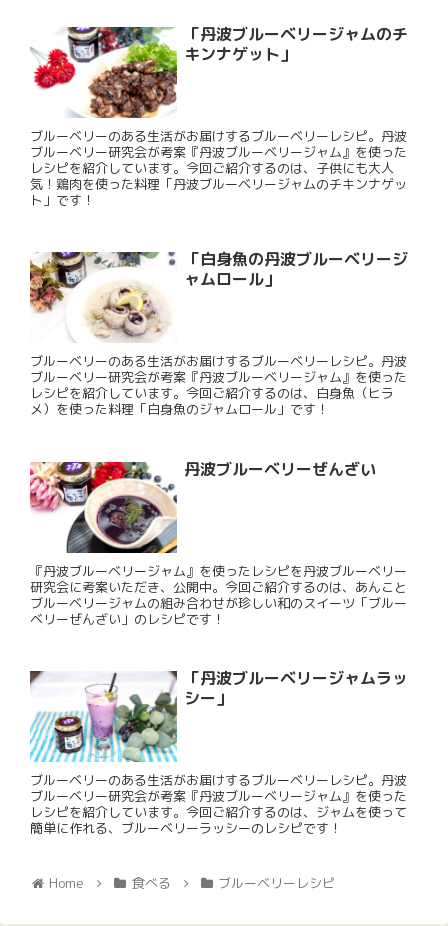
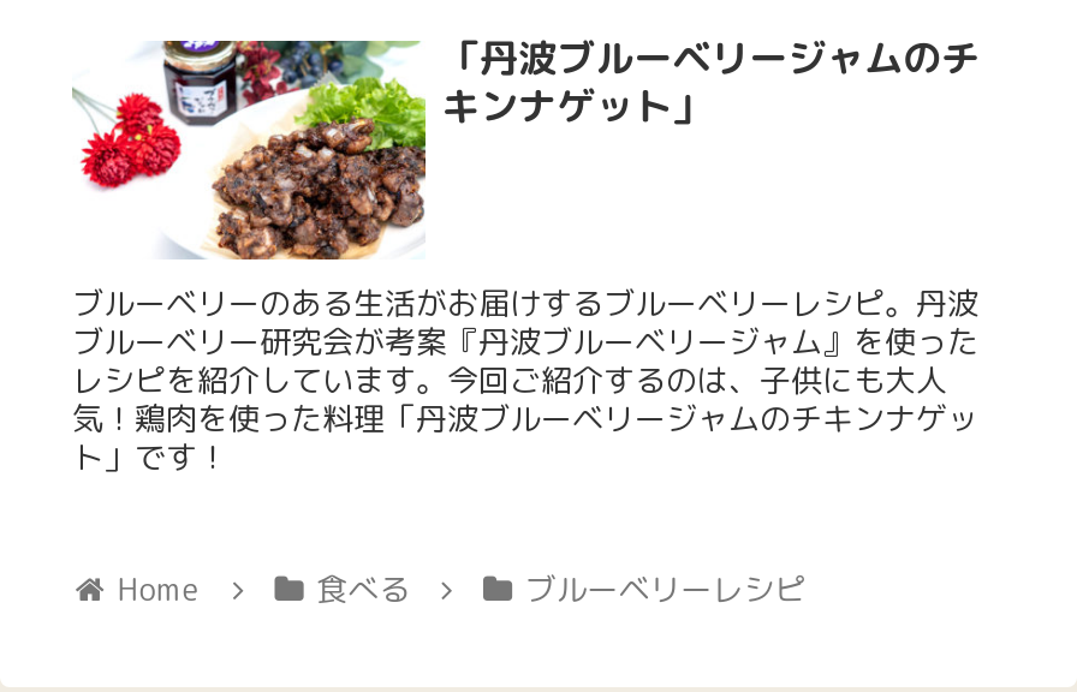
- [image]
- ブルーベリーのある生活がお届けするブルーベリーレシピ。丹波
- ブルーベリー研究会が考案『丹波ブルーベリージャム』を使った
- レシピを紹介しています。今回ご紹介するのは、白身魚（ヒラ
- メ）を使った料理「白身魚のジャムロール」です！
- 丹波ブルーベリーぜんざい

- 「白身魚の丹波ブルーベリージ
- ャムロール」

- [image]
- 『丹波ブルーベリージャム』を使ったレシピを丹波ブルーベリー
- 研究会に考案いただき、公開中。今回ご紹介するのは、あんこと
- ブルーベリージャムの組み合わせが珍しい和のスイーツ「ブルー
- ベリーぜんざい」のレシピです！
- 「丹波ブルーベリージャムラッ
- シー」

- [image]
- ブルーベリーのある生活がお届けするブルーベリーレシピ。丹波
- ブルーベリー研究会が考案『丹波ブルーベリージャム』を使った
- レシピを紹介しています。今回ご紹介するのは、ジャムを使って
- 簡単に作れる、ブルーベリーラッシーのレシピです！
